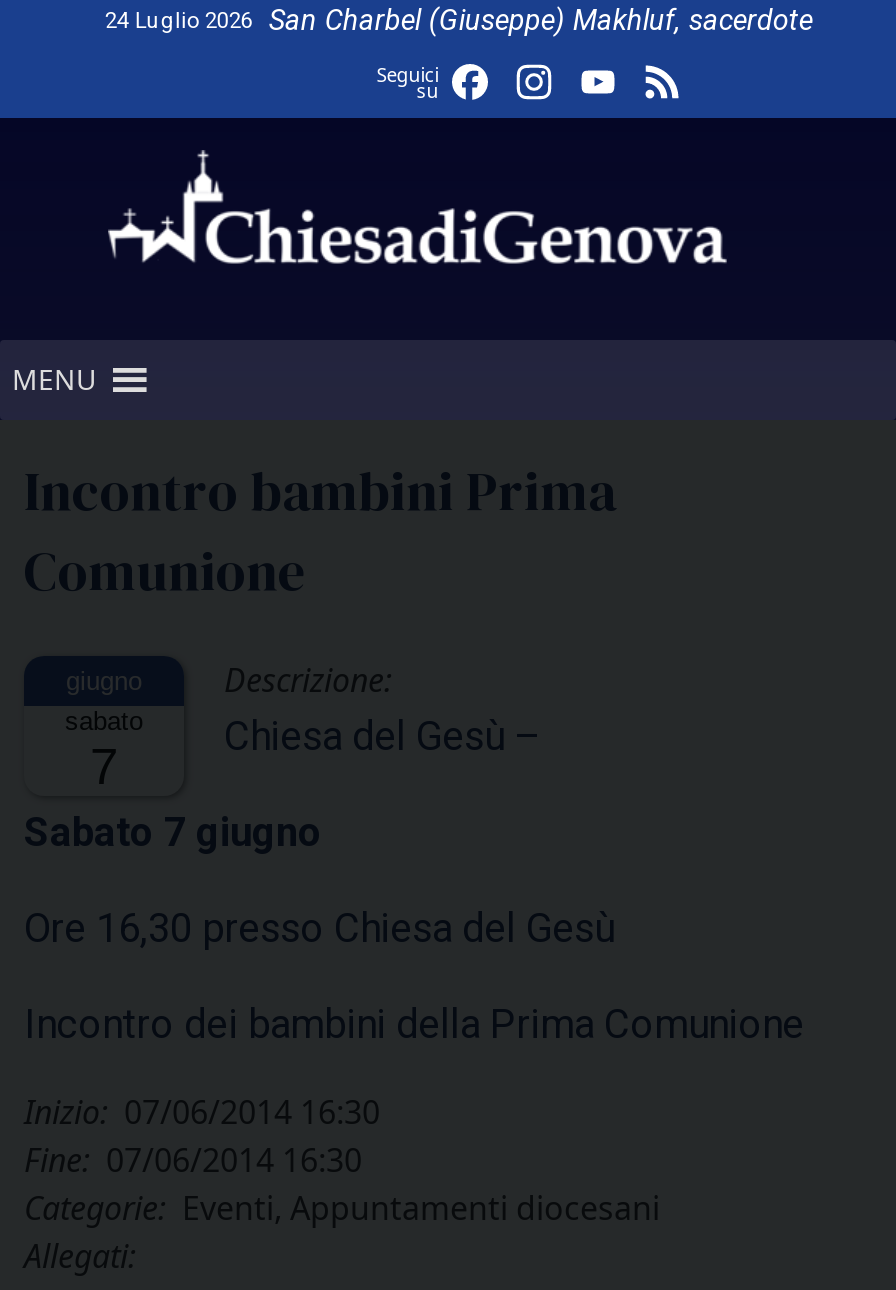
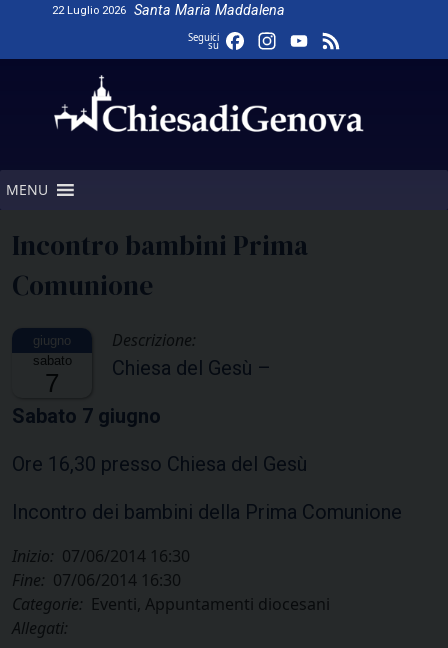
- 24 Luglio 2026
- San Charbel (Giuseppe) Makhluf, sacerdote
+ 22 Luglio 2026
+ Santa Maria Maddalena
